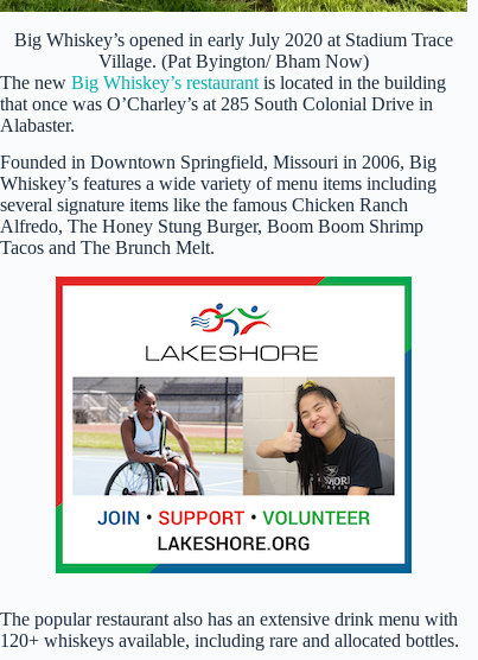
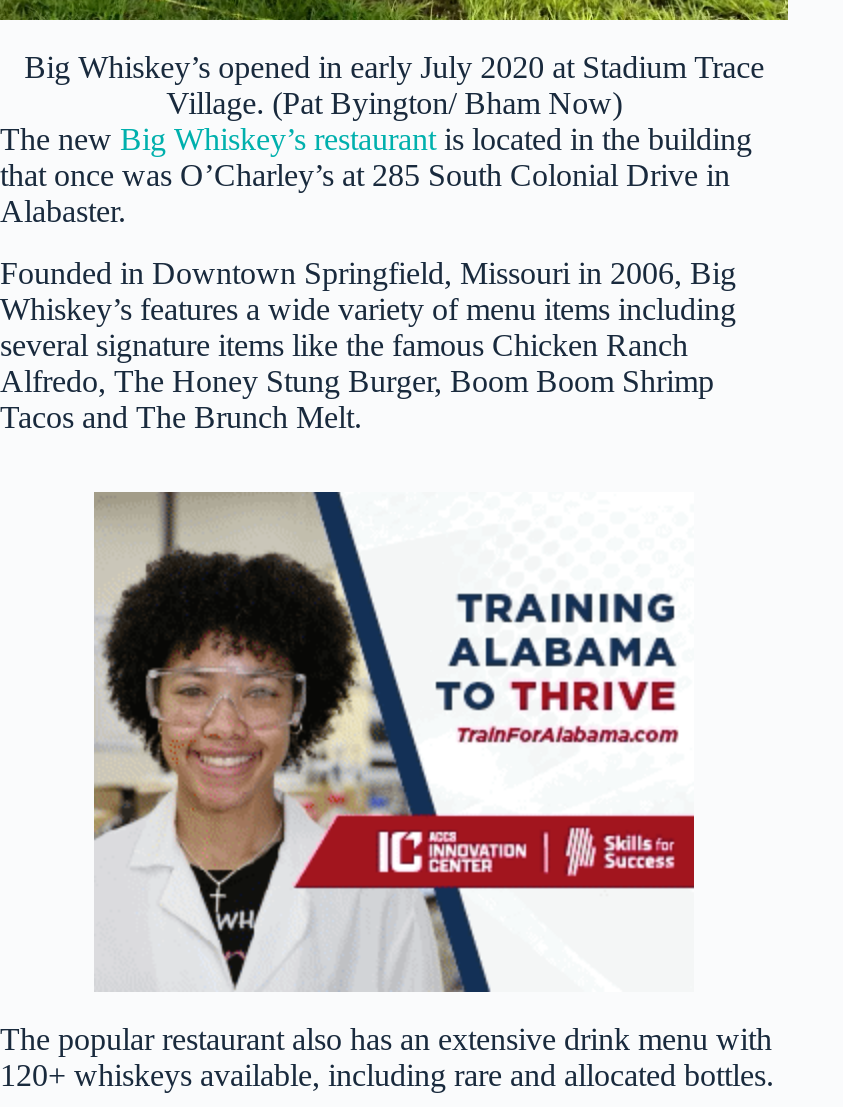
- [image]
+ [image]
